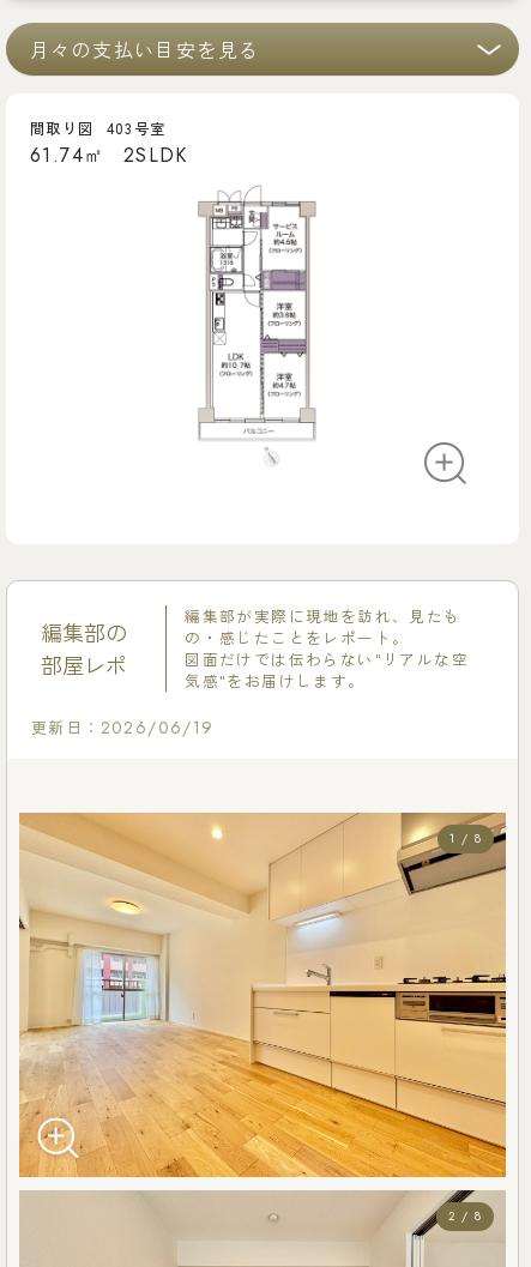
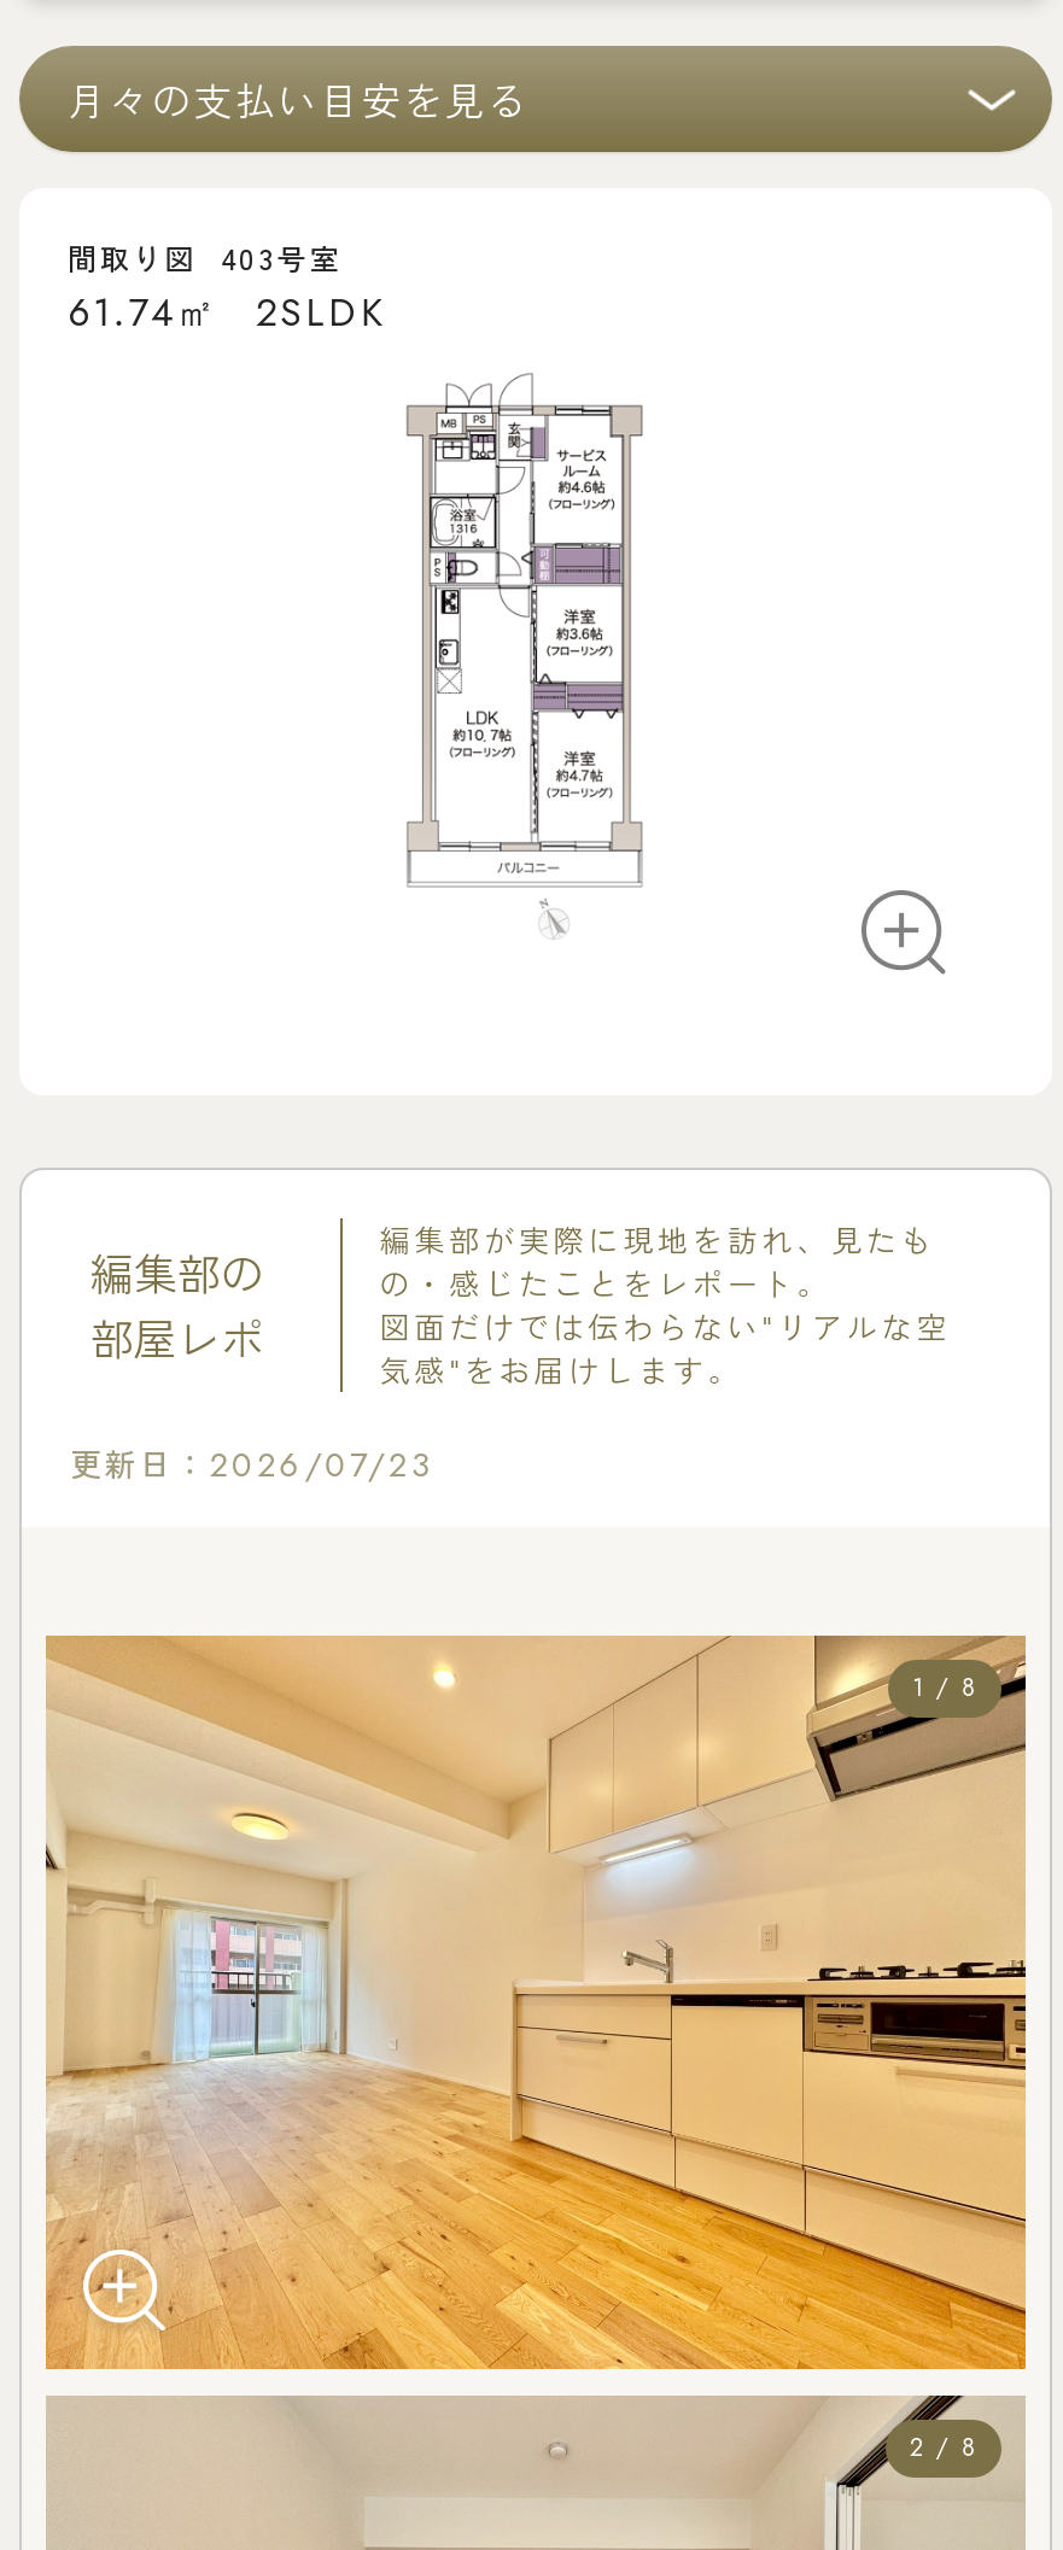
- 更新日：2026/06/19
+ 更新日：2026/07/23
